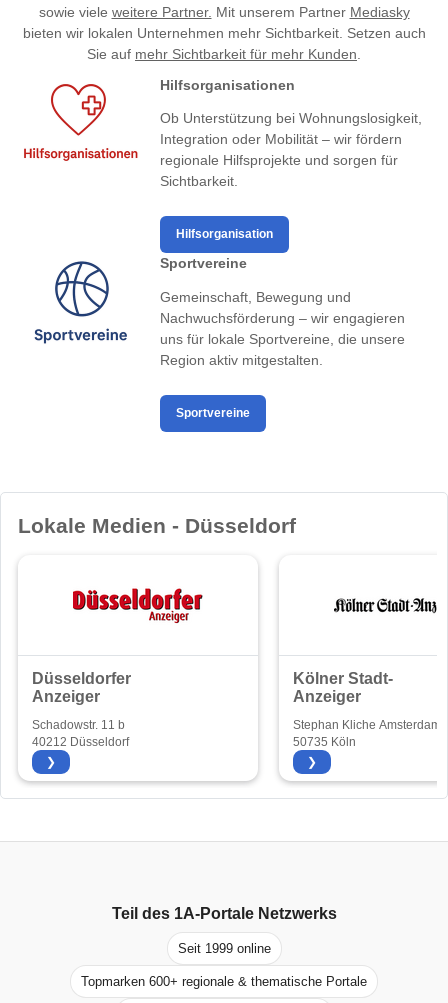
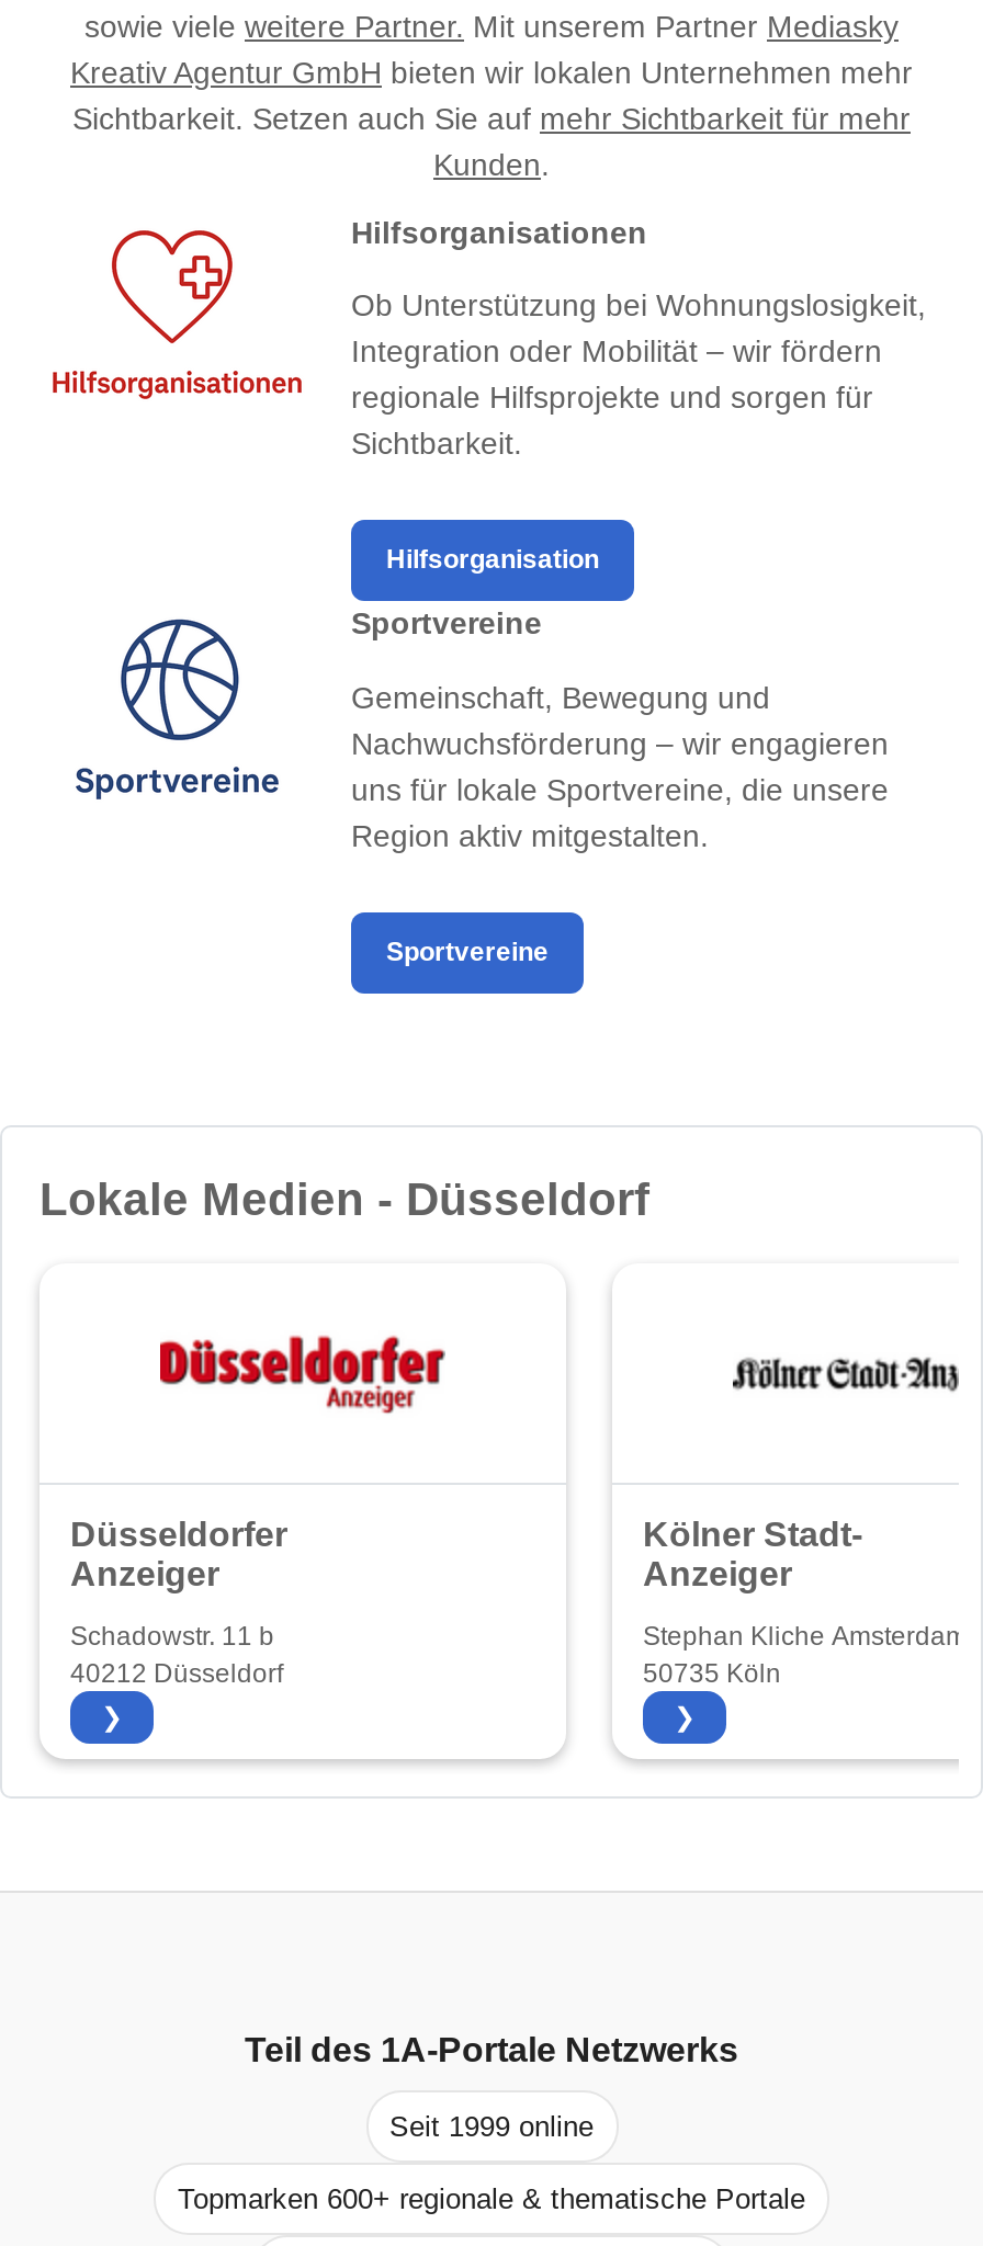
- bieten wir lokalen Unternehmen mehr Sichtbarkeit. Setzen auch
- Sie auf mehr Sichtbarkeit für mehr Kunden.
+ Kreativ Agentur GmbH bieten wir lokalen Unternehmen mehr
+ Sichtbarkeit. Setzen auch Sie auf mehr Sichtbarkeit für mehr
+ Kunden.
